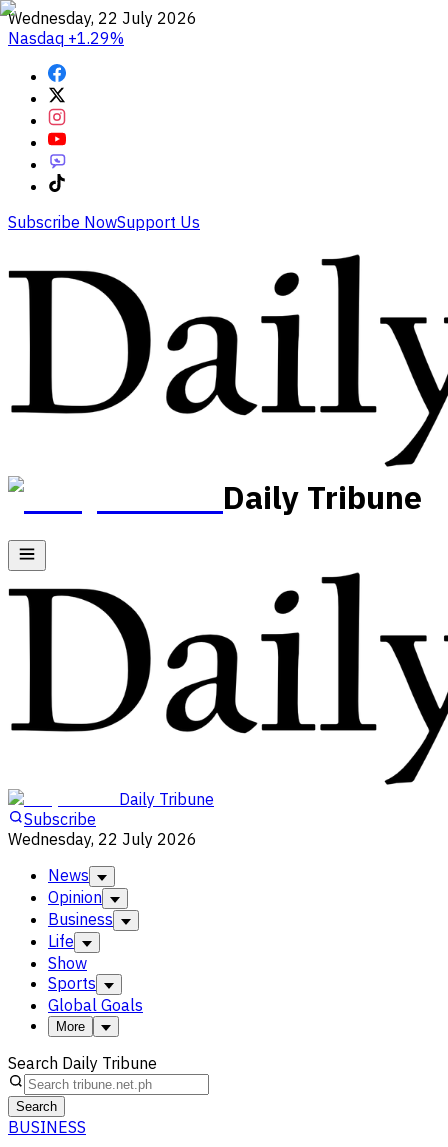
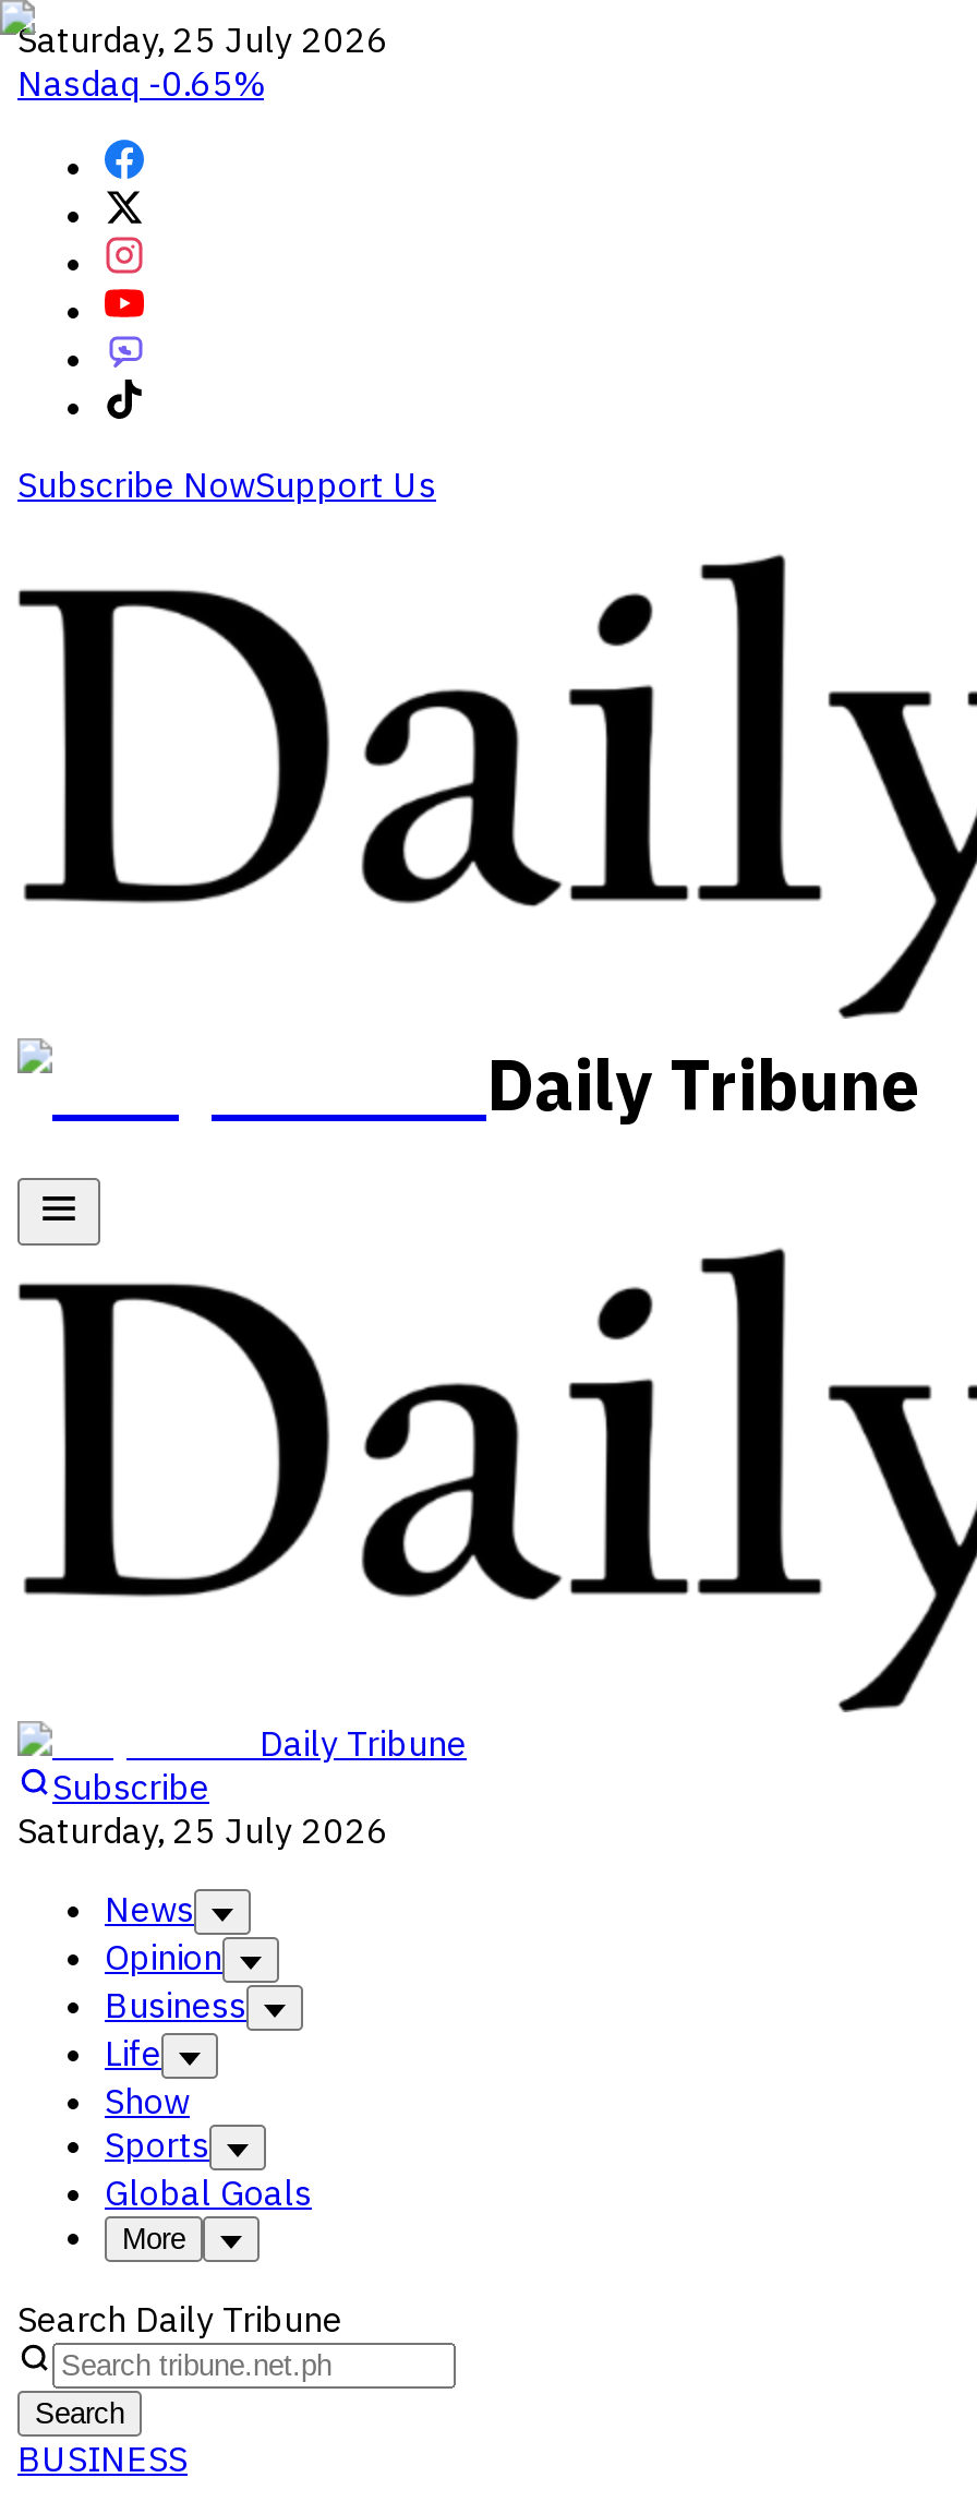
- Wednesday, 22 July 2026
+ Saturday, 25 July 2026

- Nasdaq +1.29%
+ Nasdaq -0.65%

- Wednesday, 22 July 2026
+ Saturday, 25 July 2026
